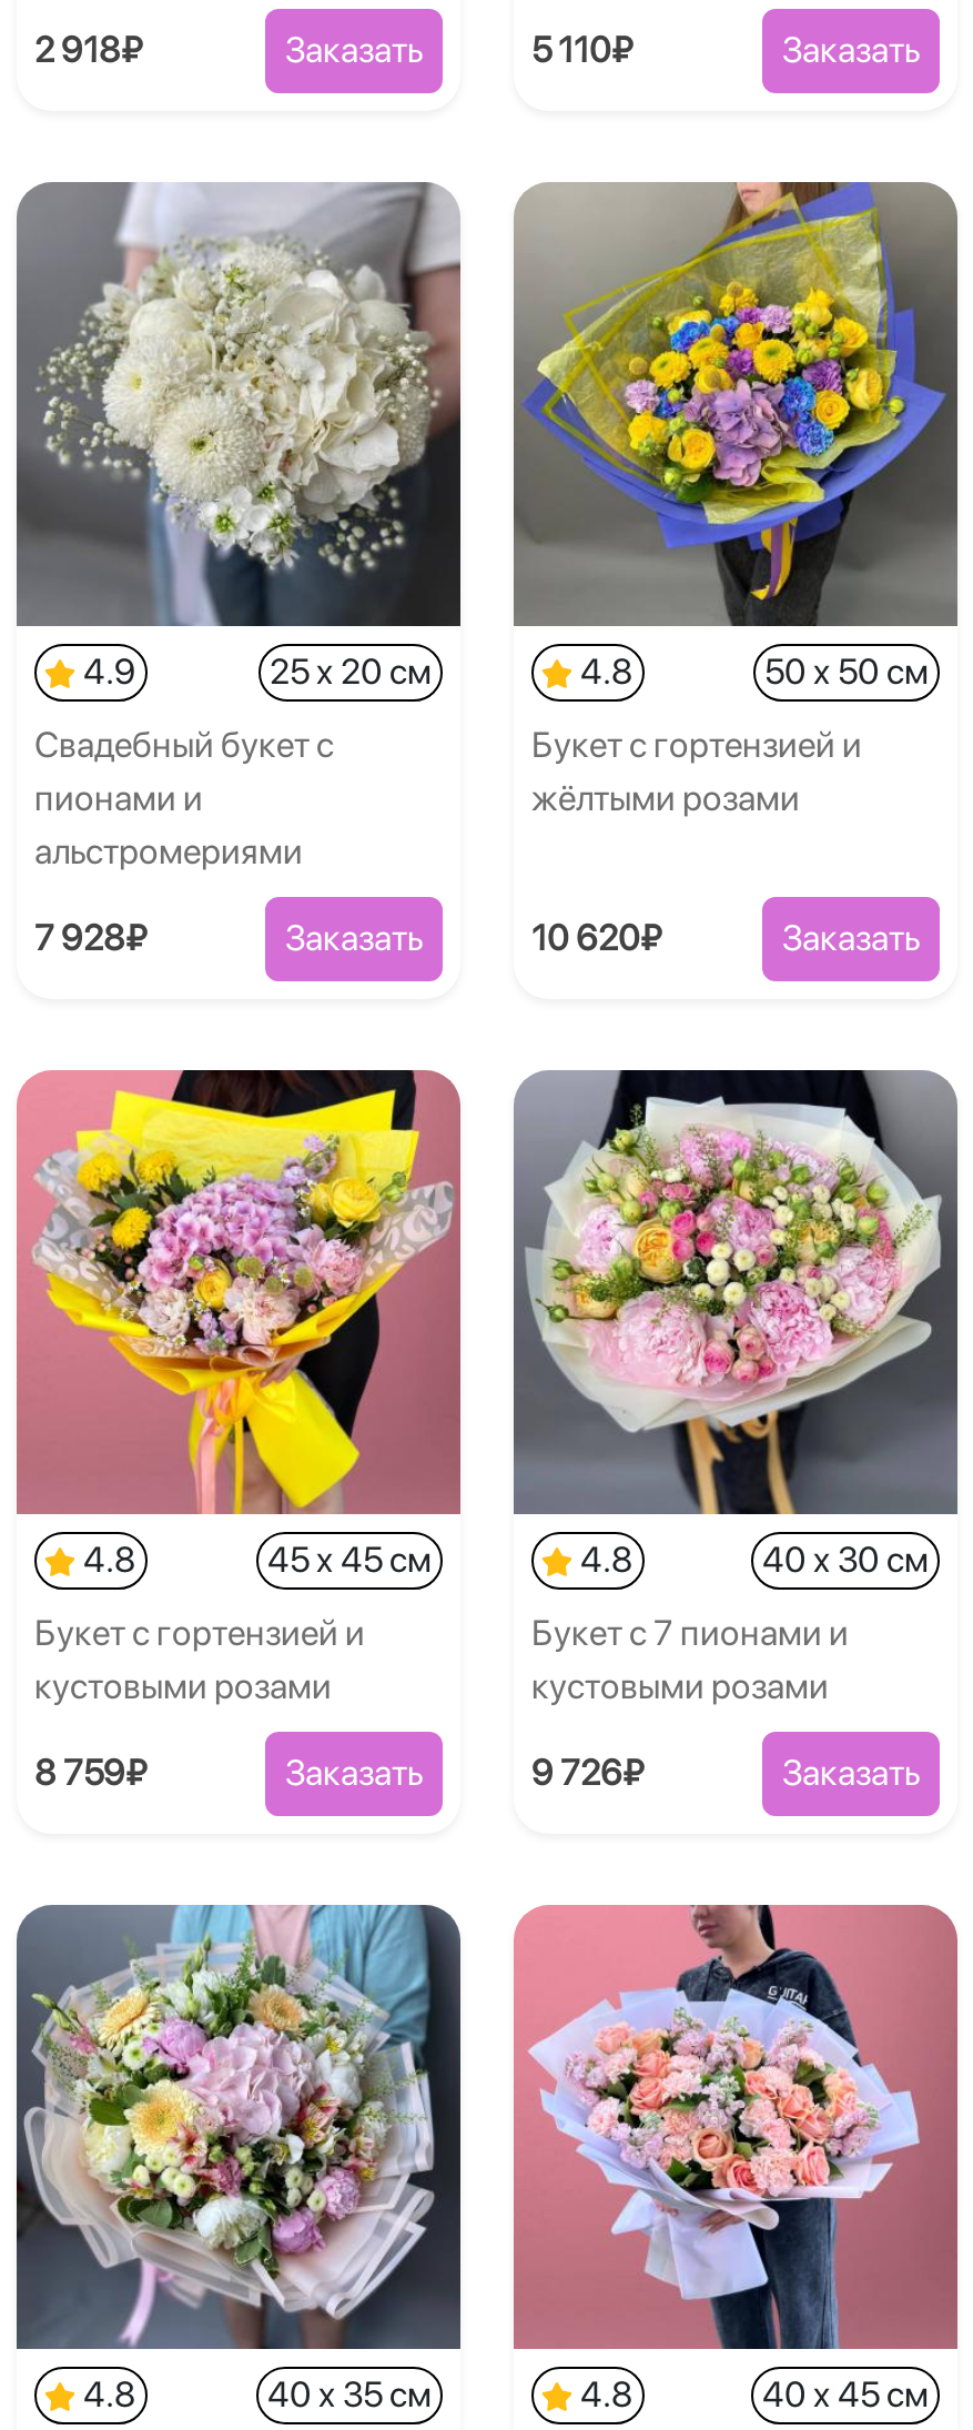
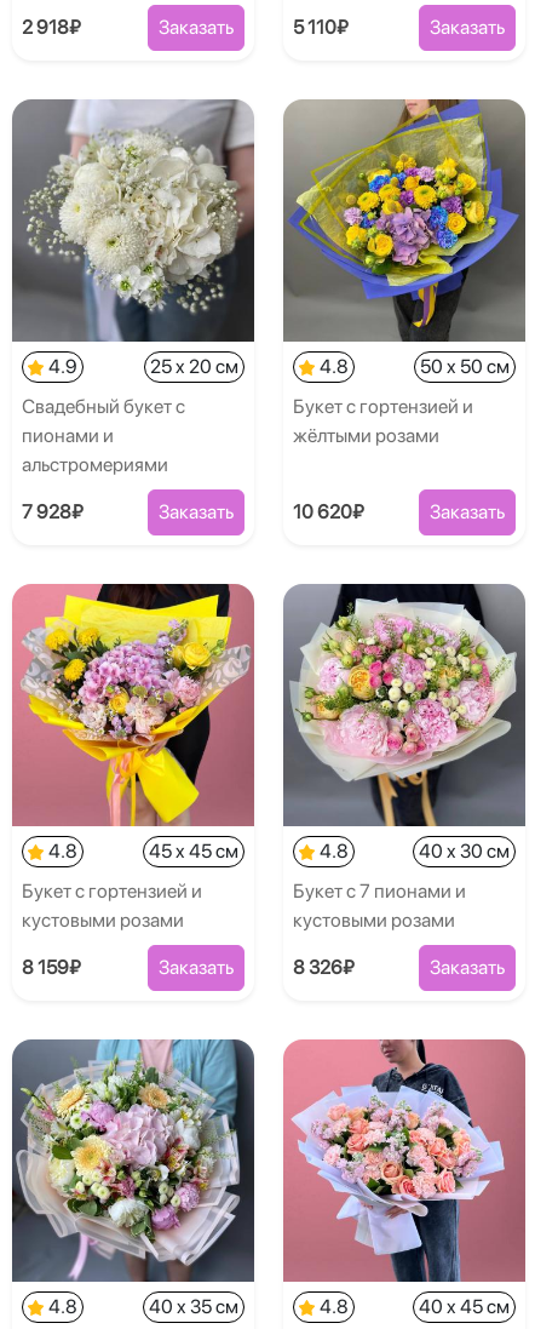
- 8 759₽
+ 8 159₽

- 9 726₽
+ 8 326₽
